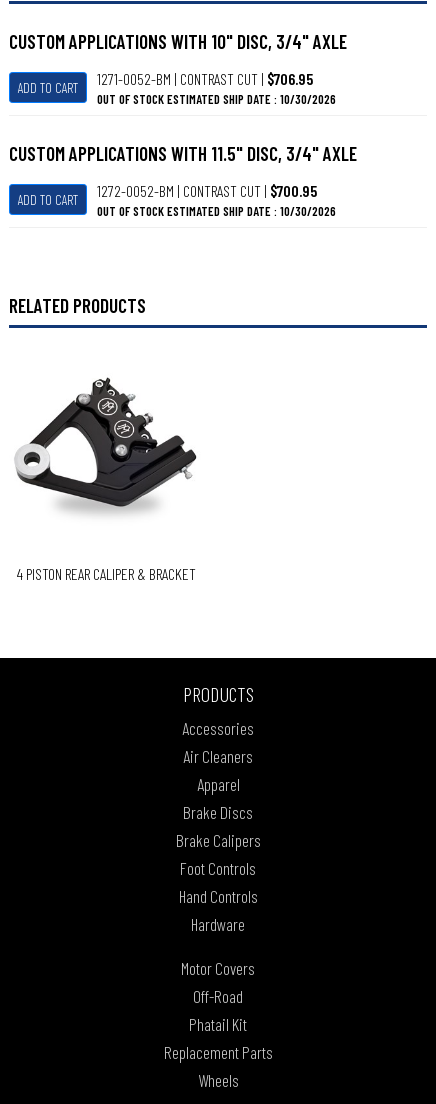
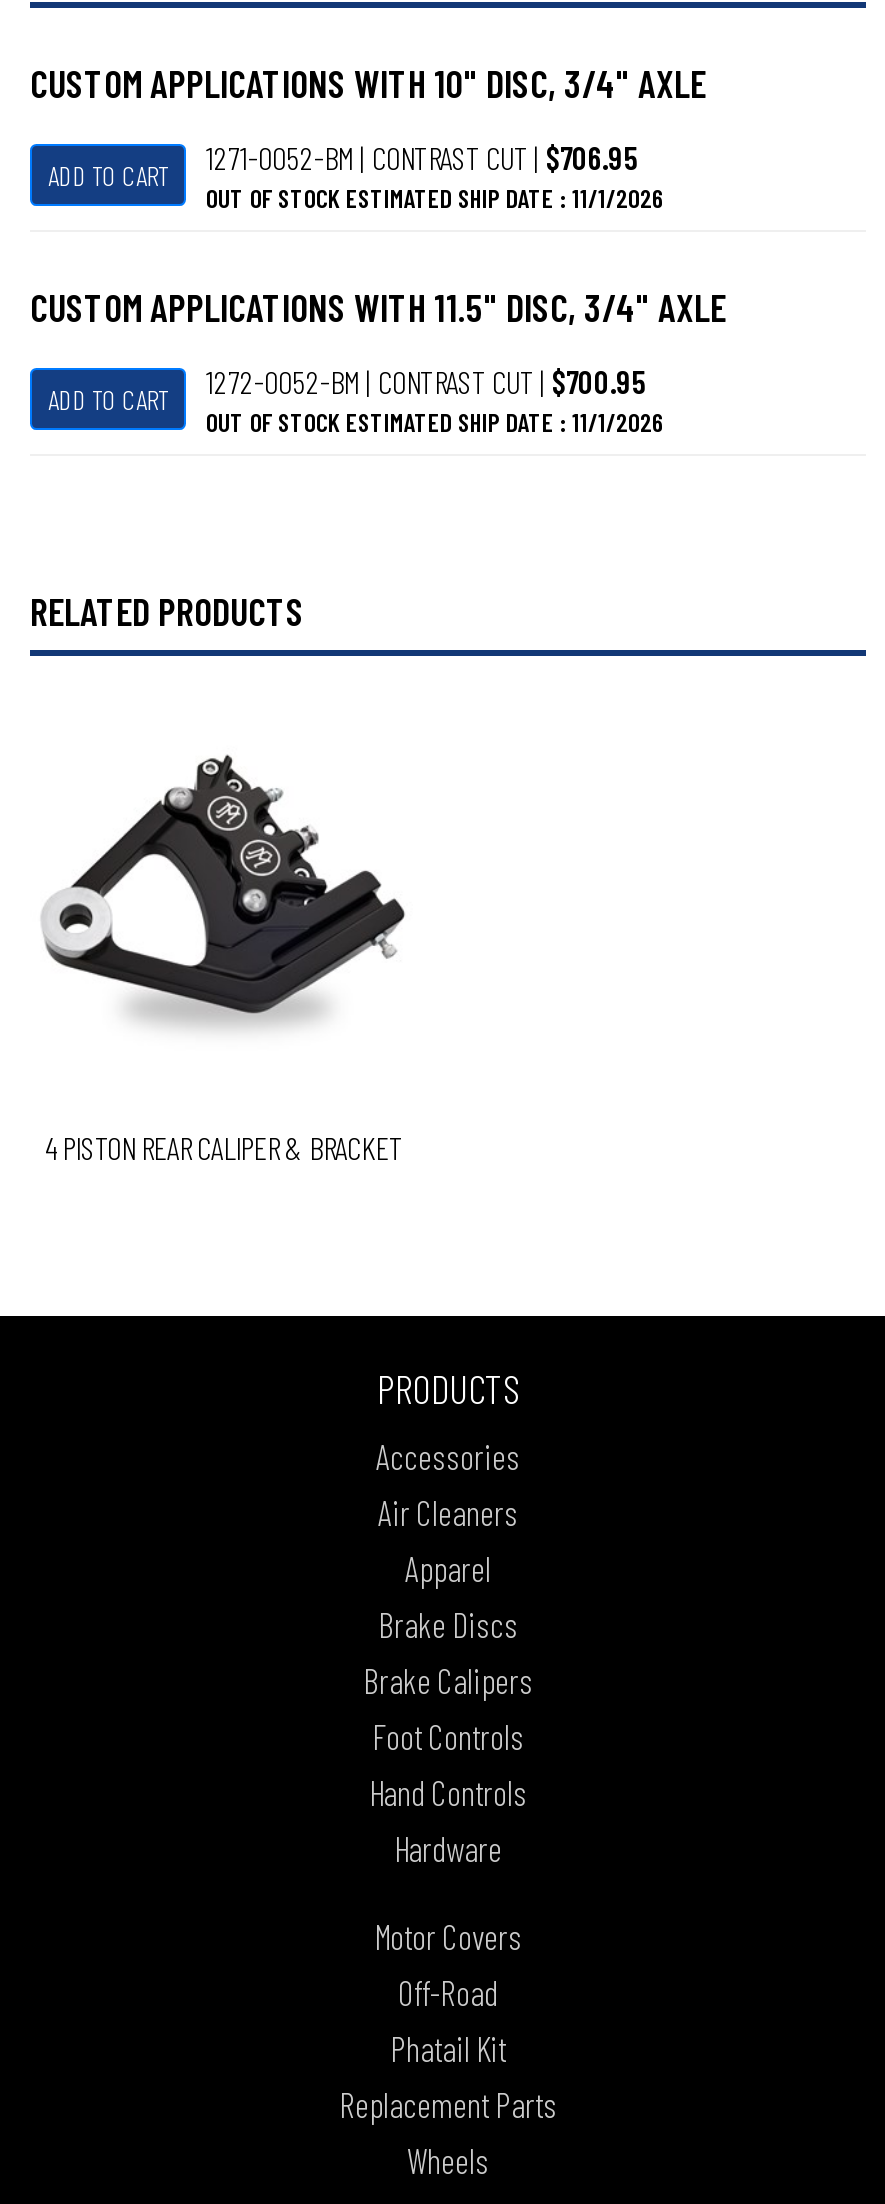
- OUT OF STOCK ESTIMATED SHIP DATE : 10/30/2026
+ OUT OF STOCK ESTIMATED SHIP DATE : 11/1/2026

- OUT OF STOCK ESTIMATED SHIP DATE : 10/30/2026
+ OUT OF STOCK ESTIMATED SHIP DATE : 11/1/2026
